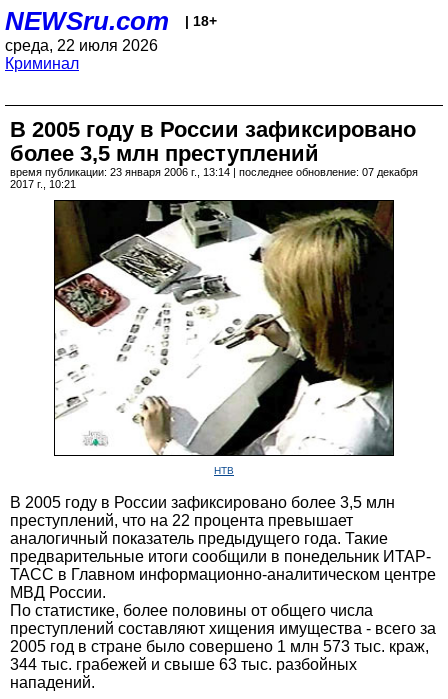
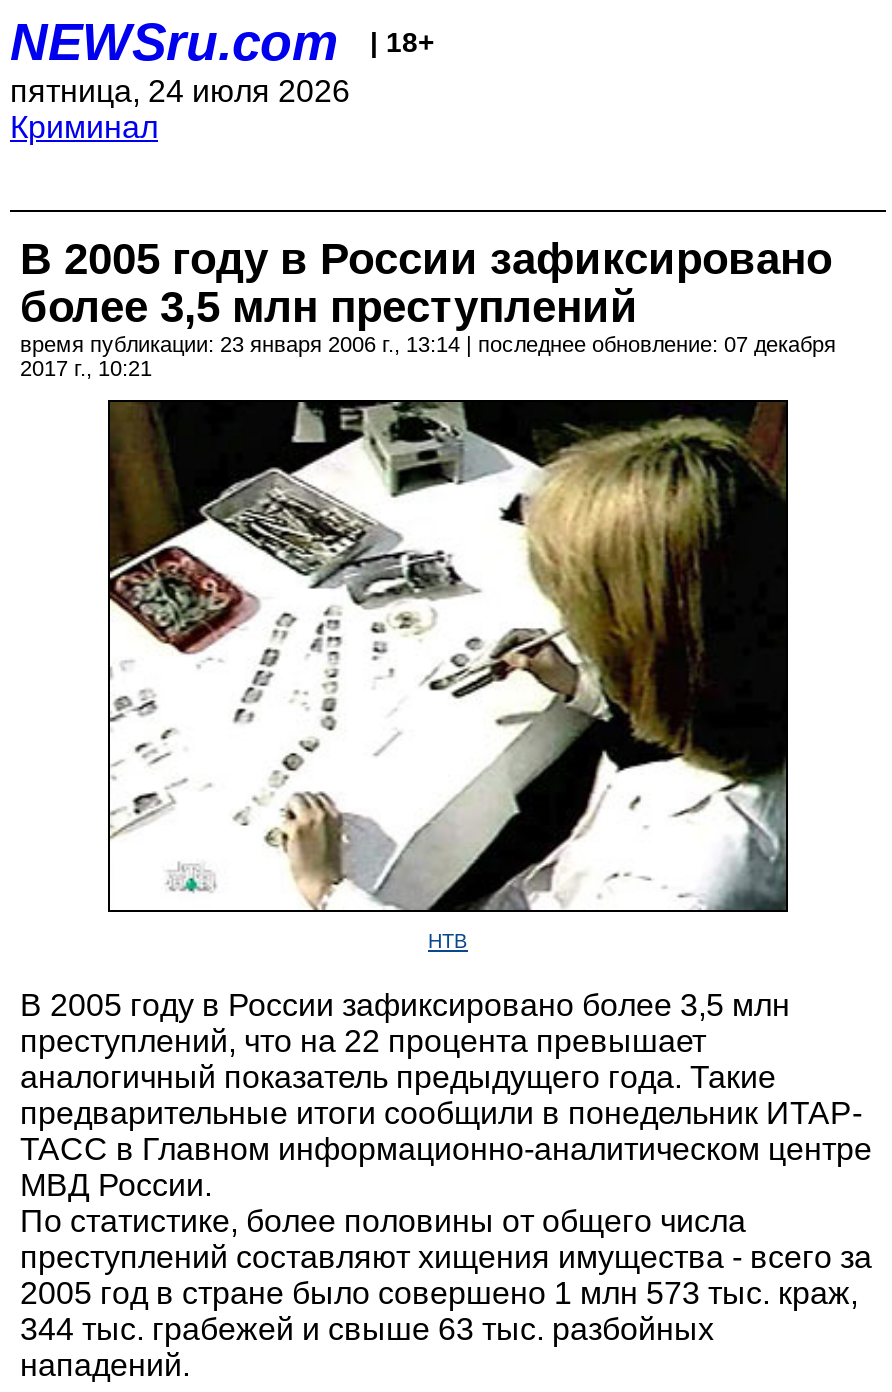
- среда, 22 июля 2026
+ пятница, 24 июля 2026
